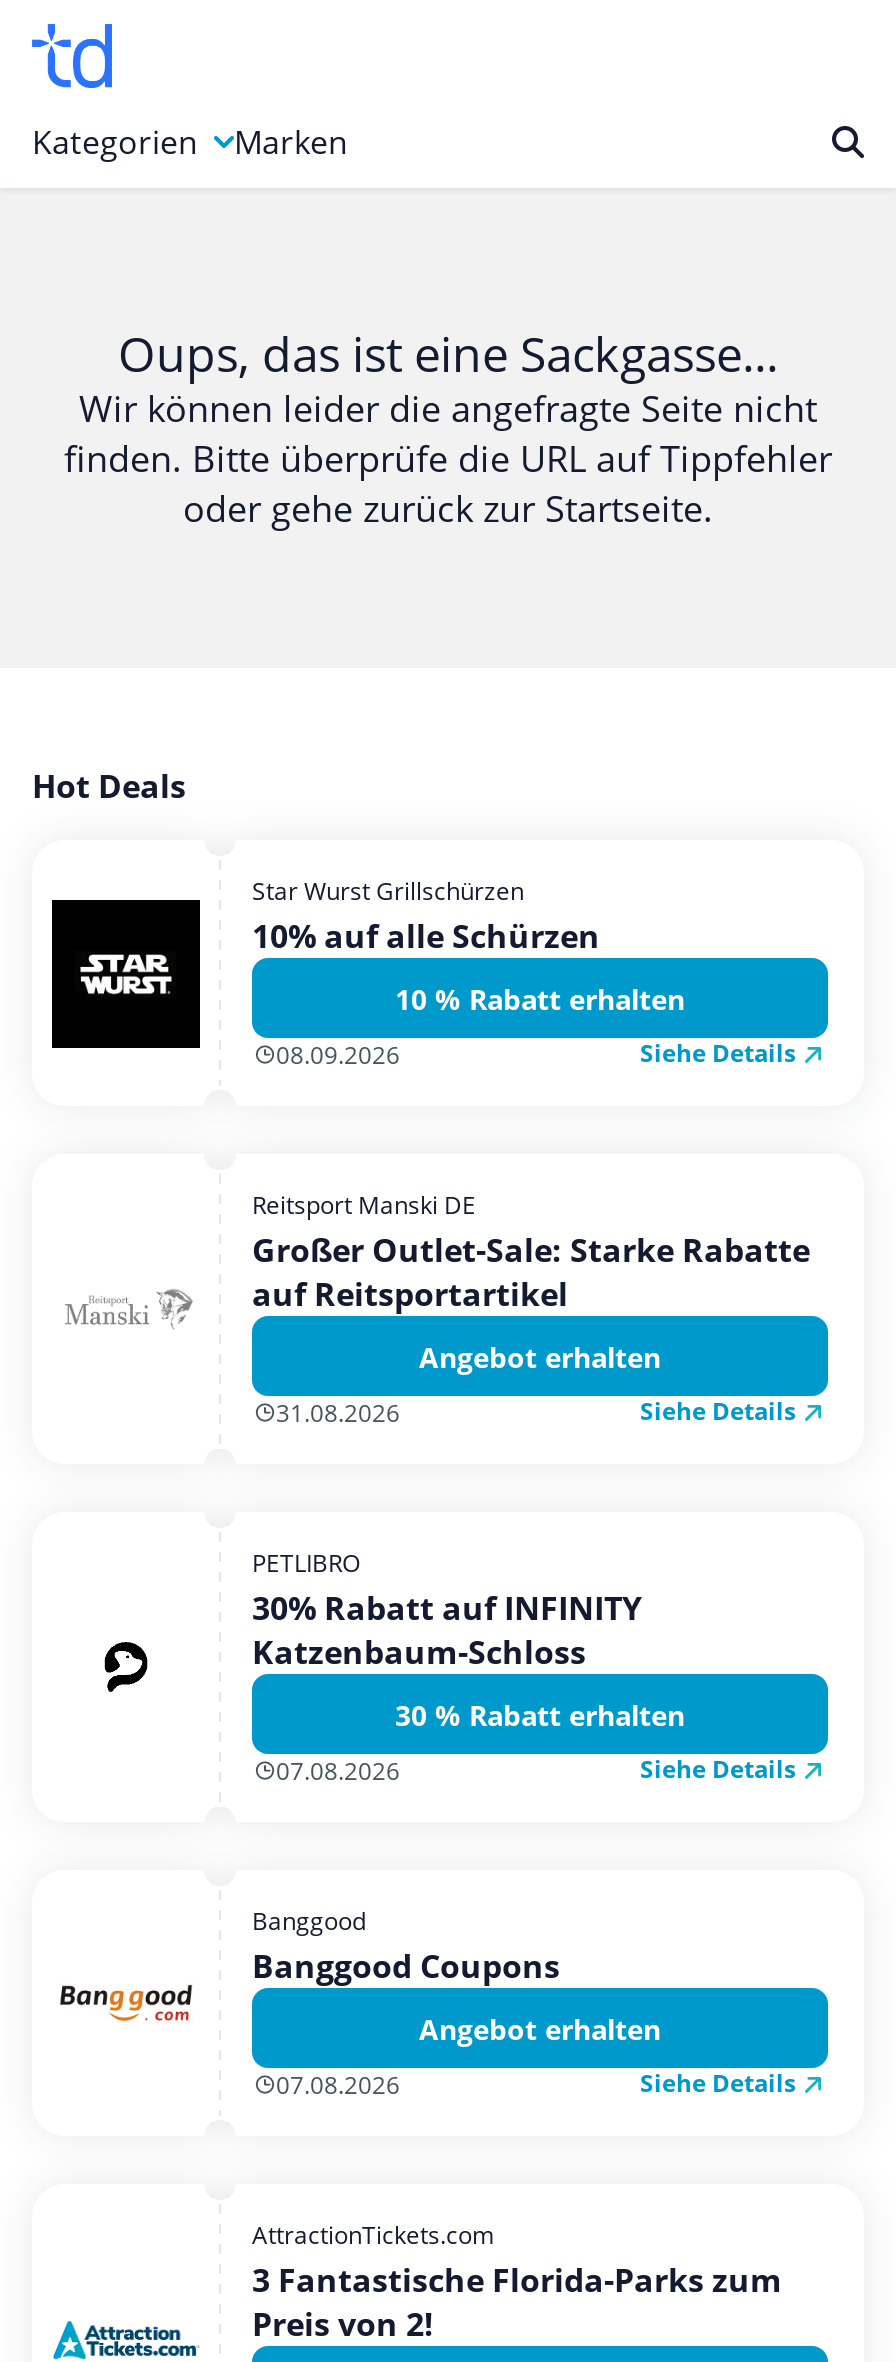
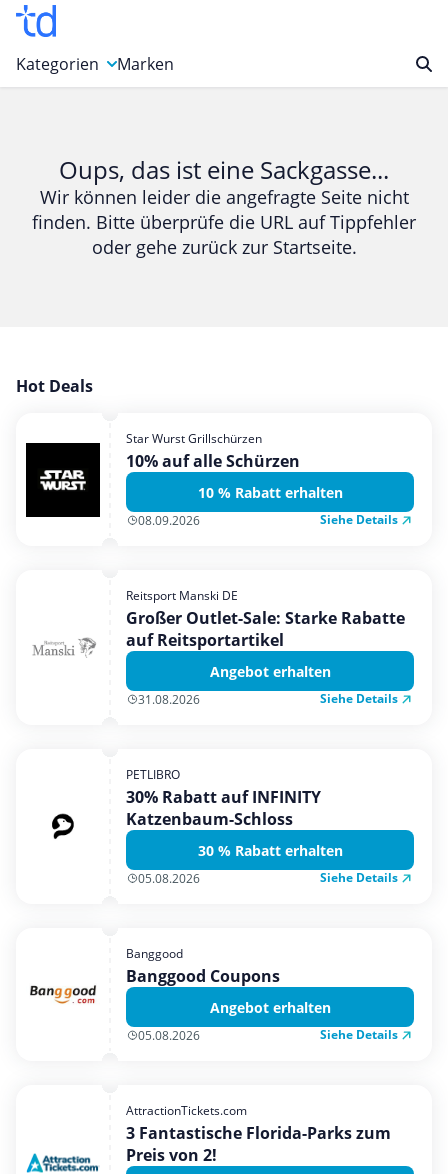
- 07.08.2026
+ 05.08.2026

- 07.08.2026
+ 05.08.2026
